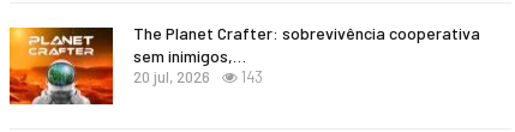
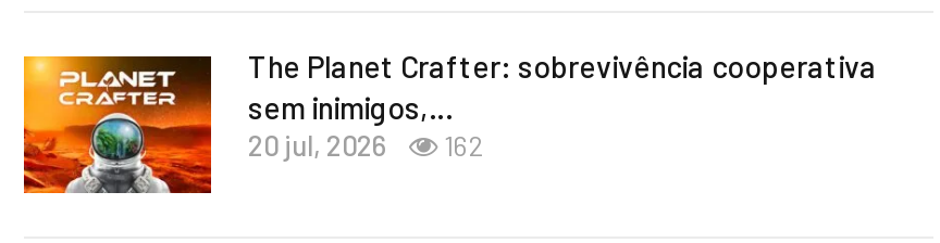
- 20 jul, 2026 143
+ 20 jul, 2026 162
